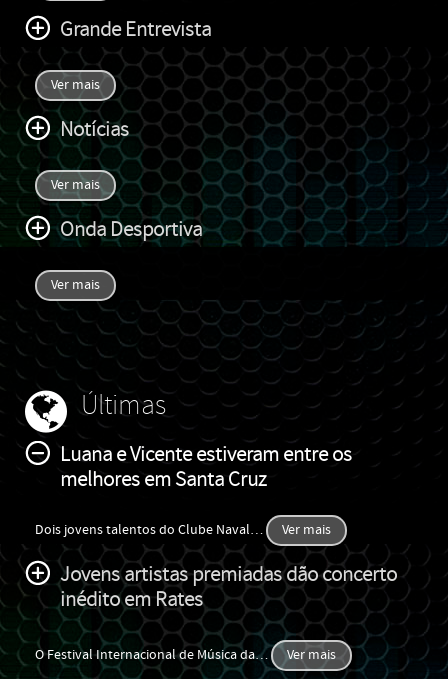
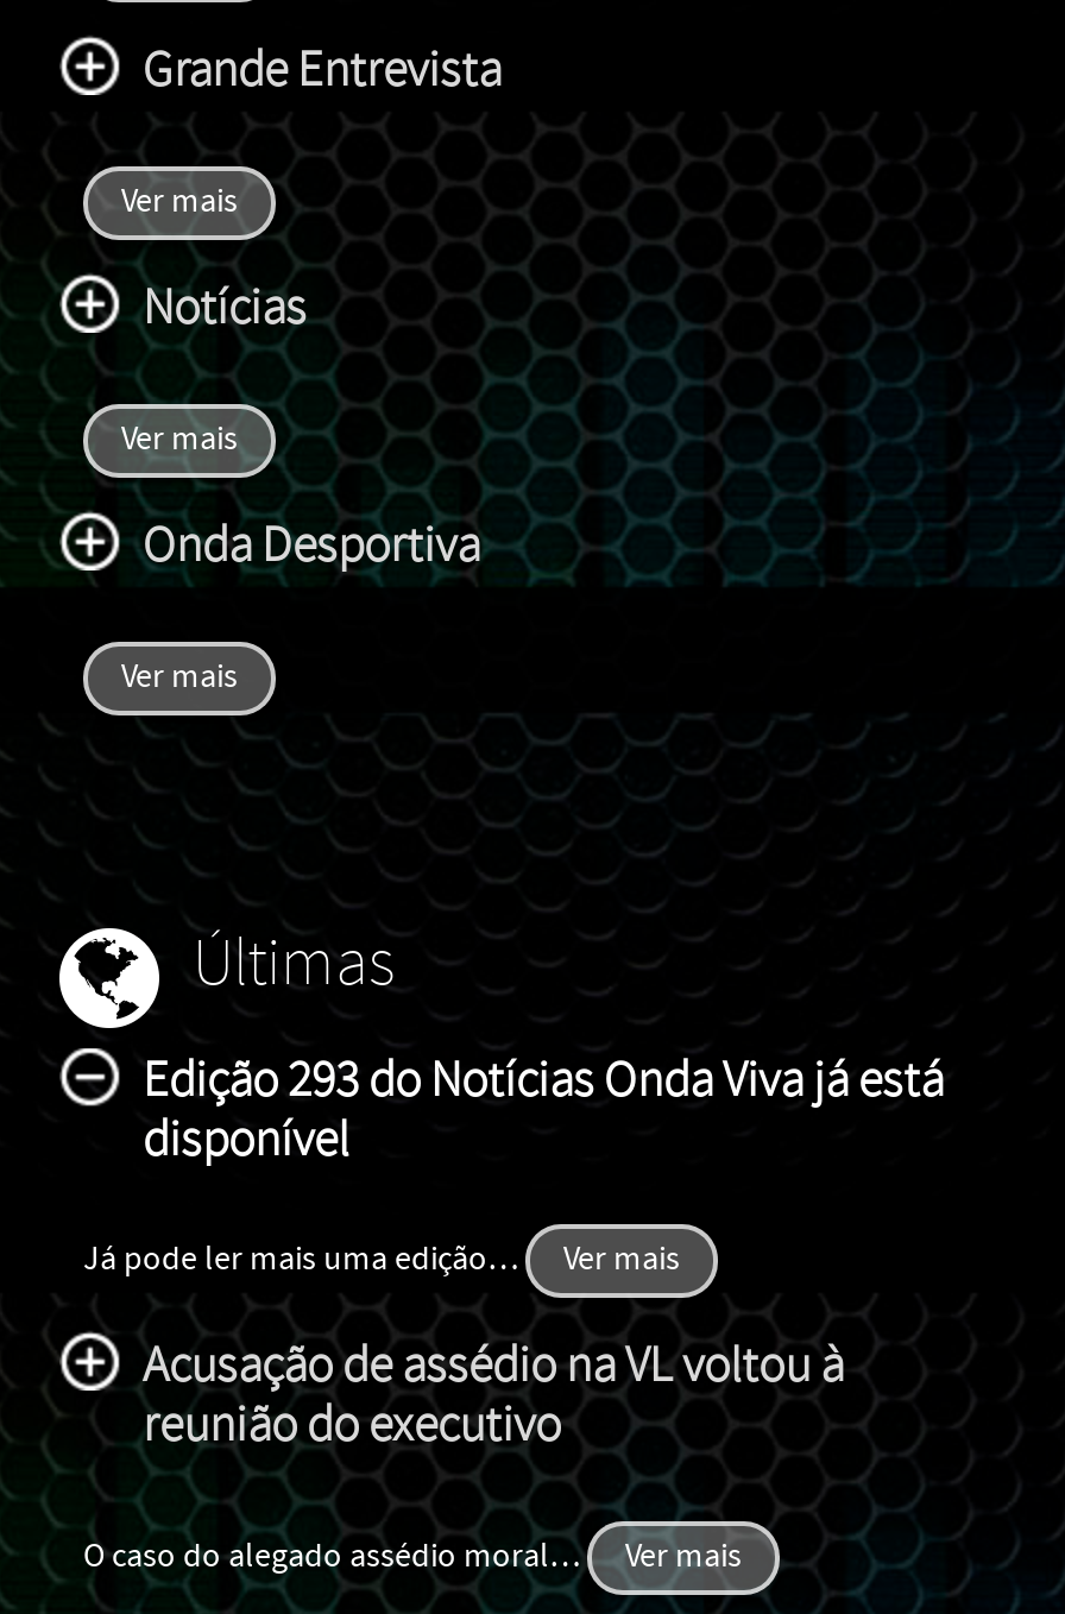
- Luana e Vicente estiveram entre os
- melhores em Santa Cruz
+ Edição 293 do Notícias Onda Viva já está
+ disponível

- Dois jovens talentos do Clube Naval …
+ Já pode ler mais uma edição …

- Jovens artistas premiadas dão concerto
- inédito em Rates
+ Acusação de assédio na VL voltou à
+ reunião do executivo

- O Festival Internacional de Música da …
+ O caso do alegado assédio moral …
